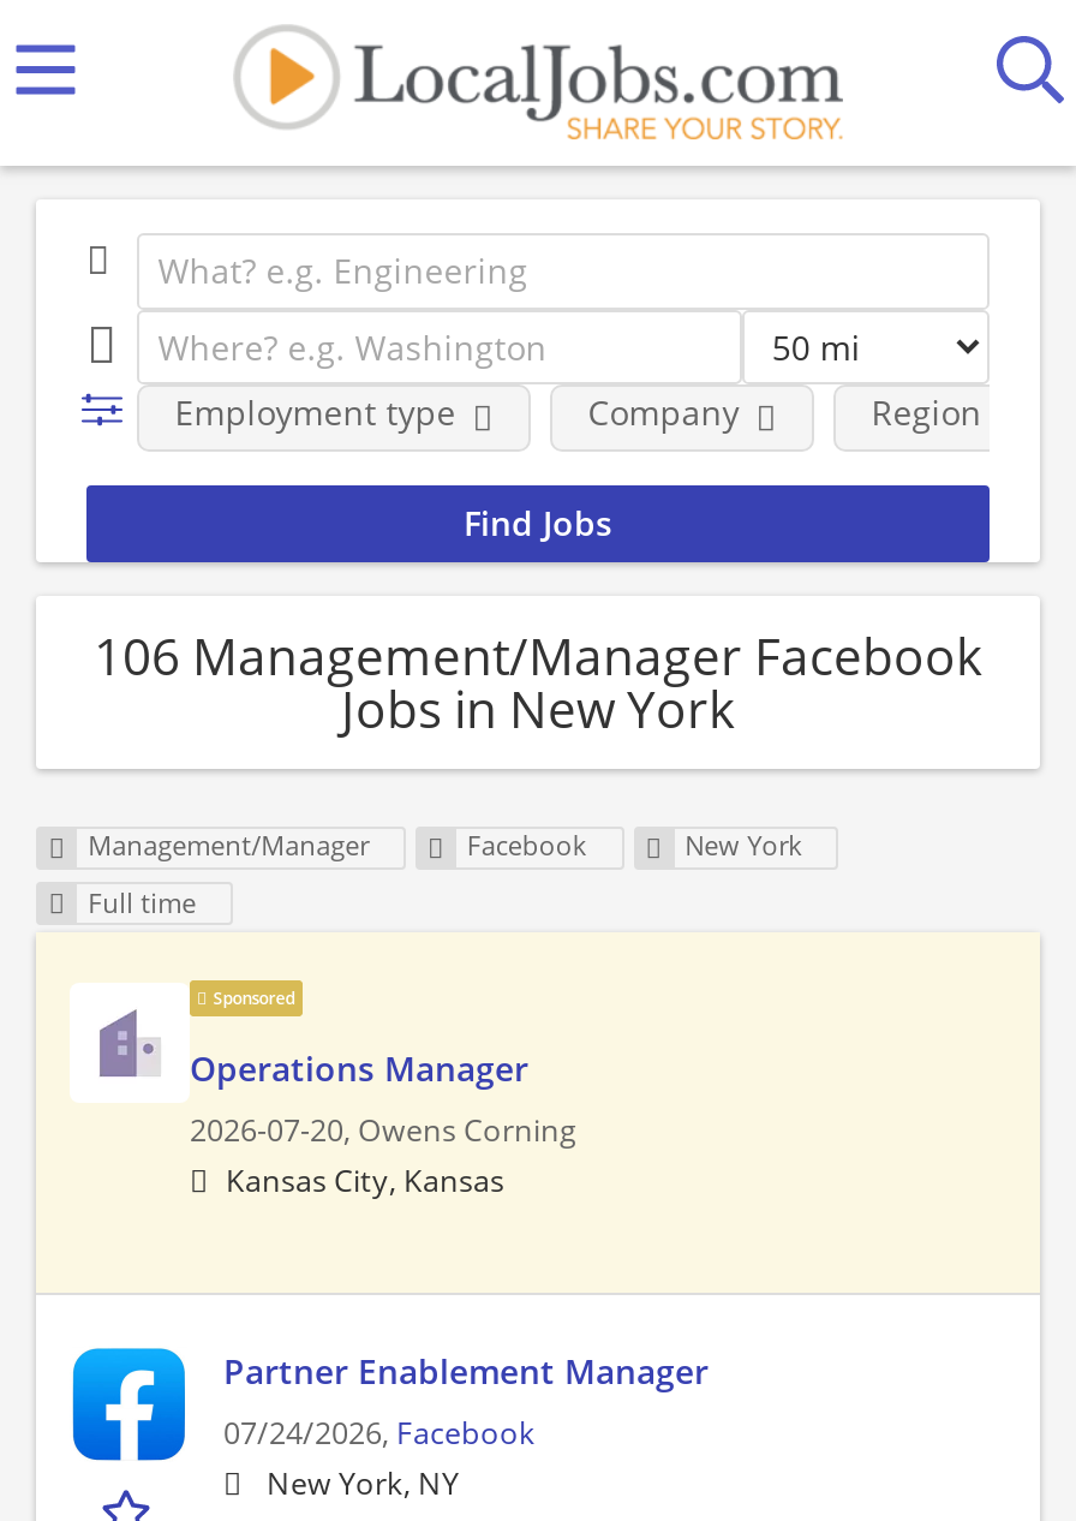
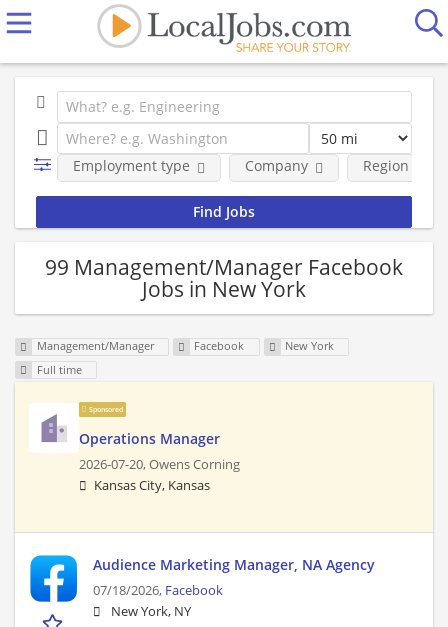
- 106 Management/Manager Facebook
+ 99 Management/Manager Facebook

- Partner Enablement Manager
- 07/24/2026, Facebook
+ Audience Marketing Manager, NA Agency
+ 07/18/2026, Facebook
